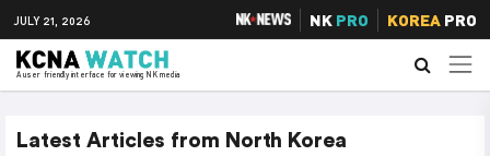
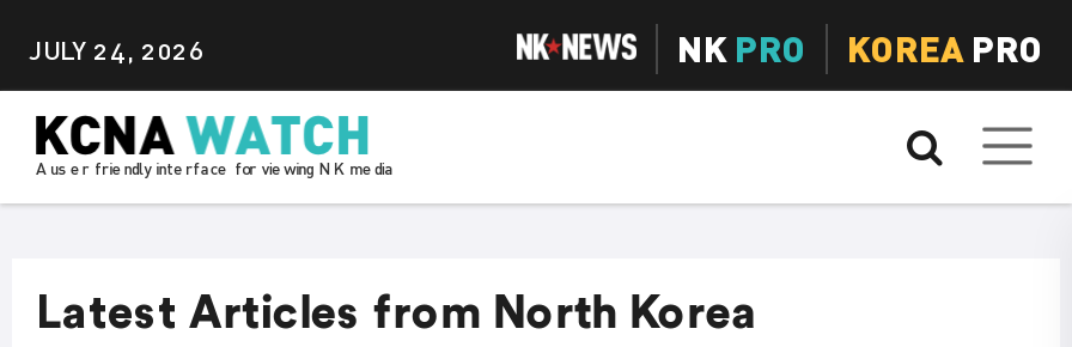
- JULY 21, 2026
+ JULY 24, 2026
